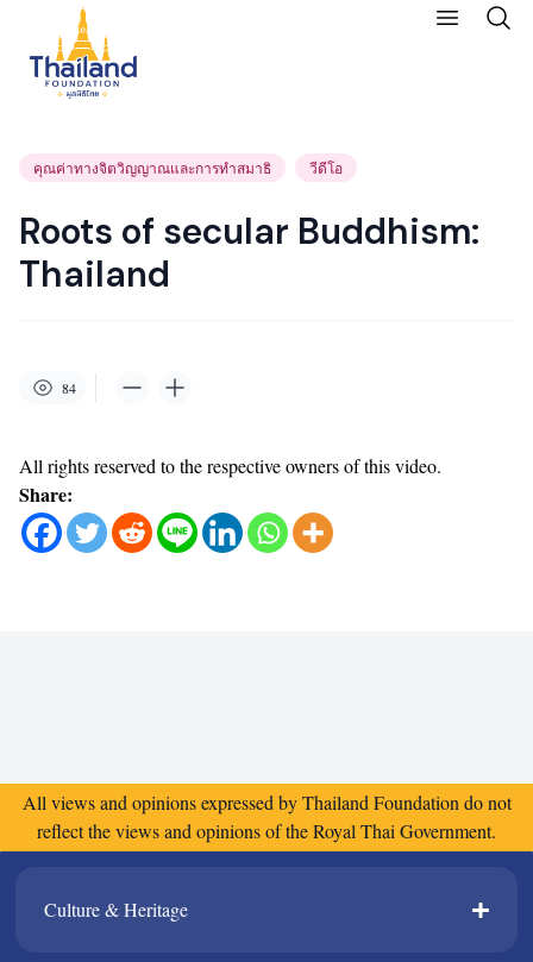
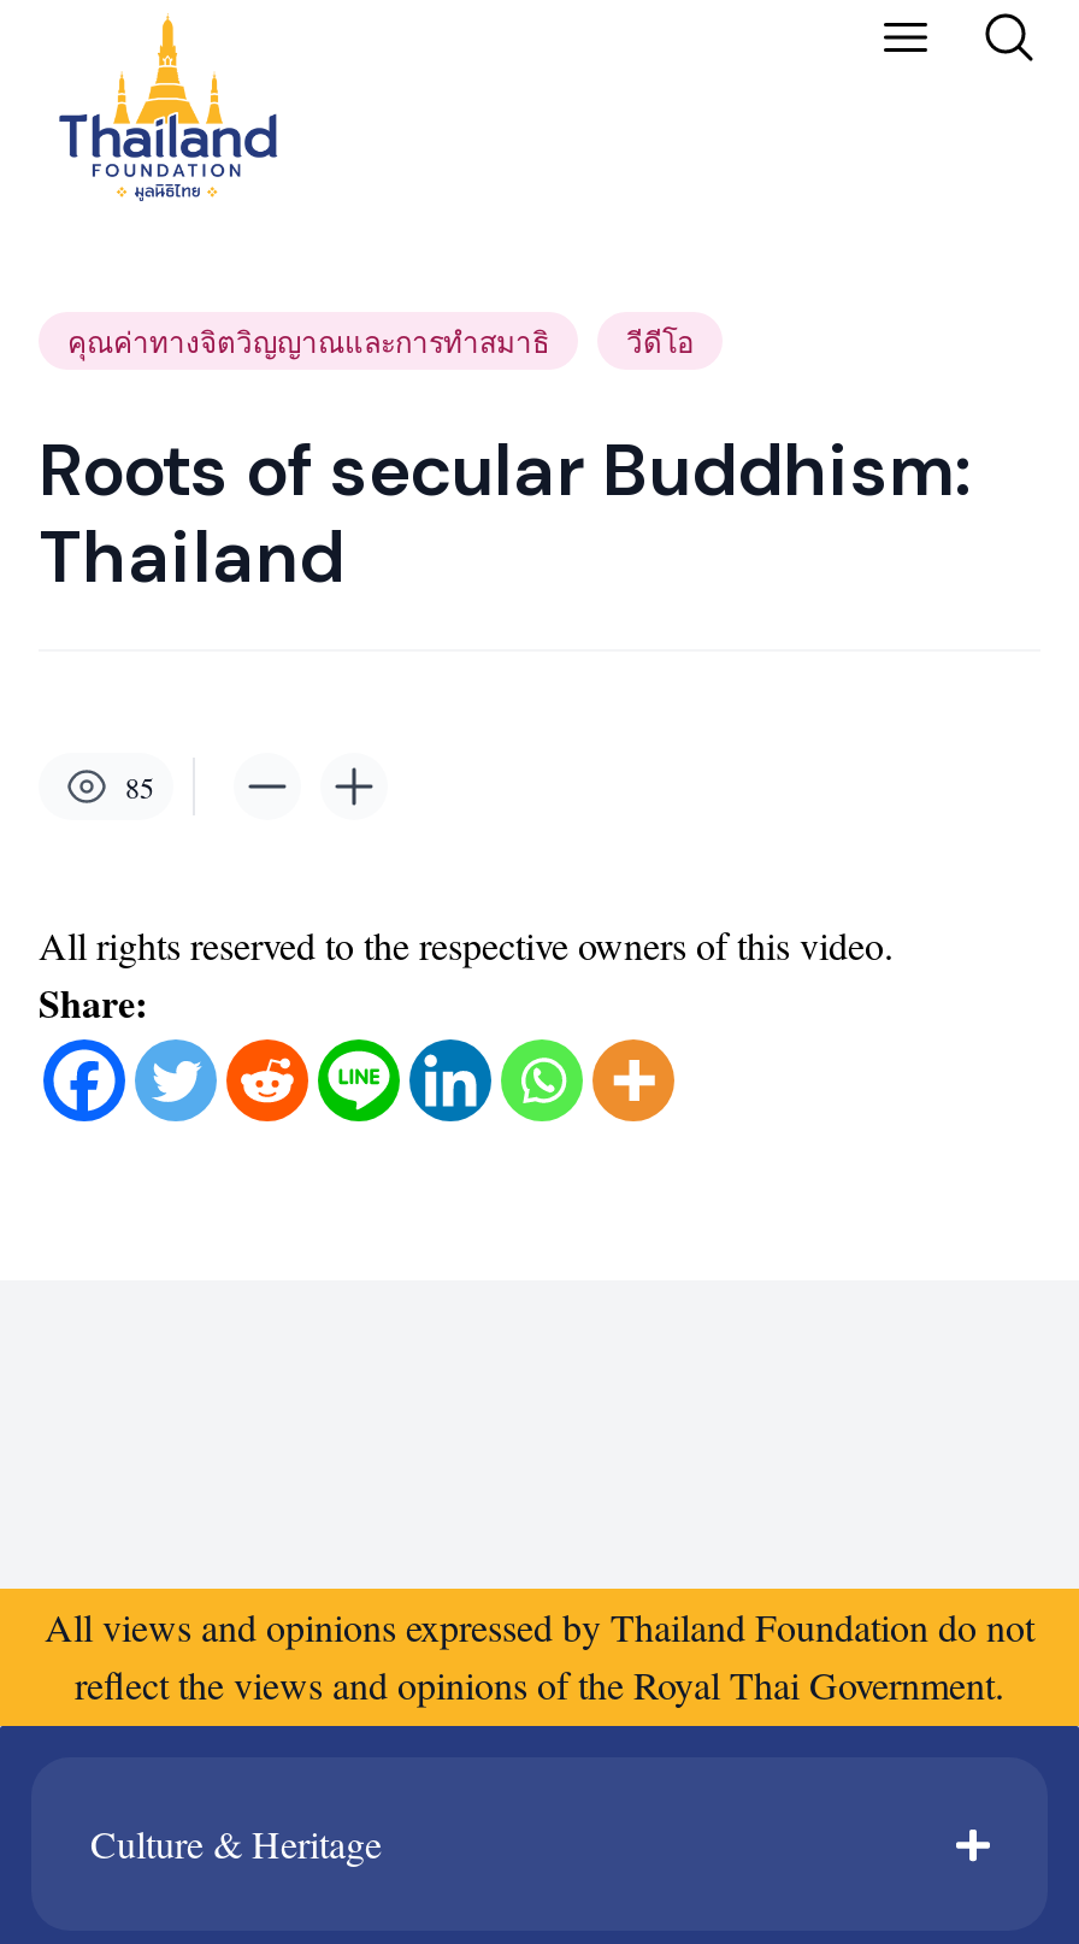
- 84
+ 85
